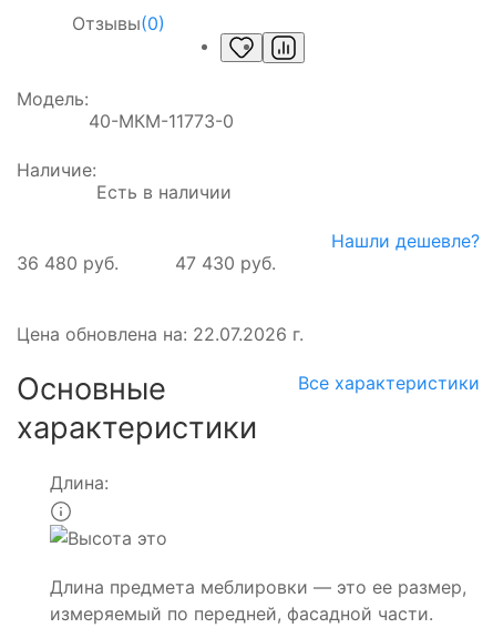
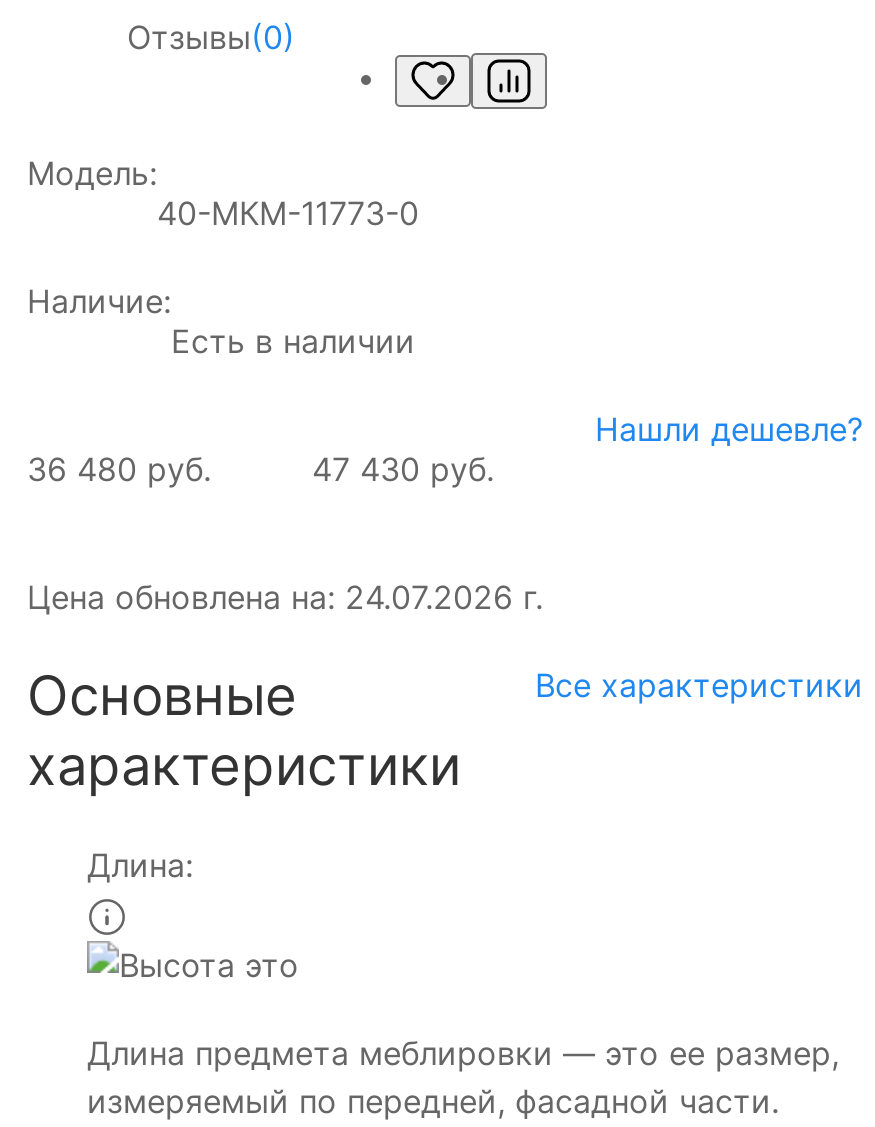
- Цена обновлена на: 22.07.2026 г.
+ Цена обновлена на: 24.07.2026 г.
